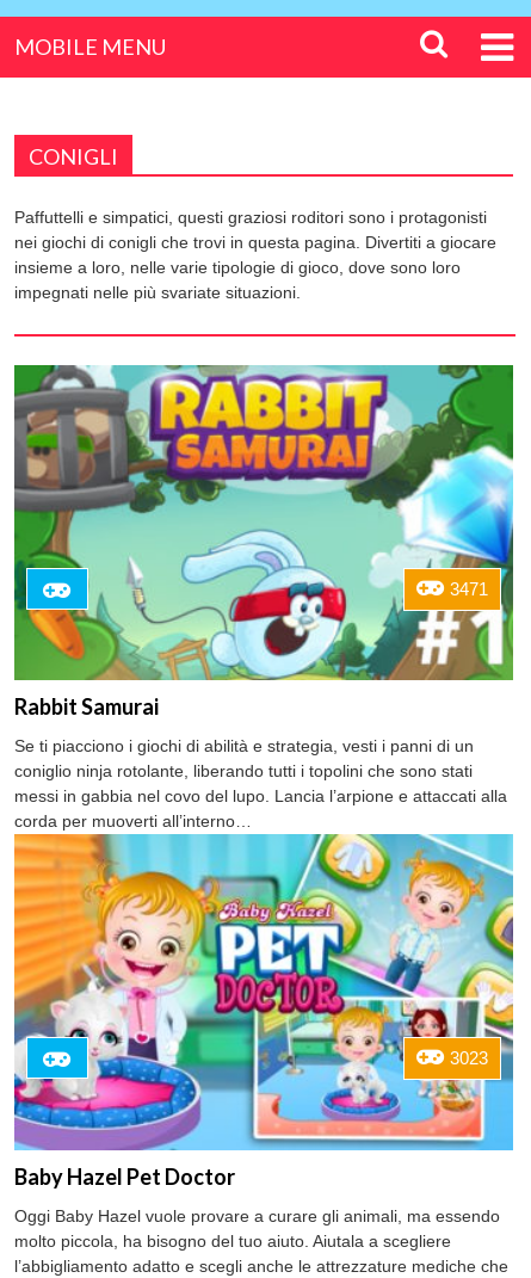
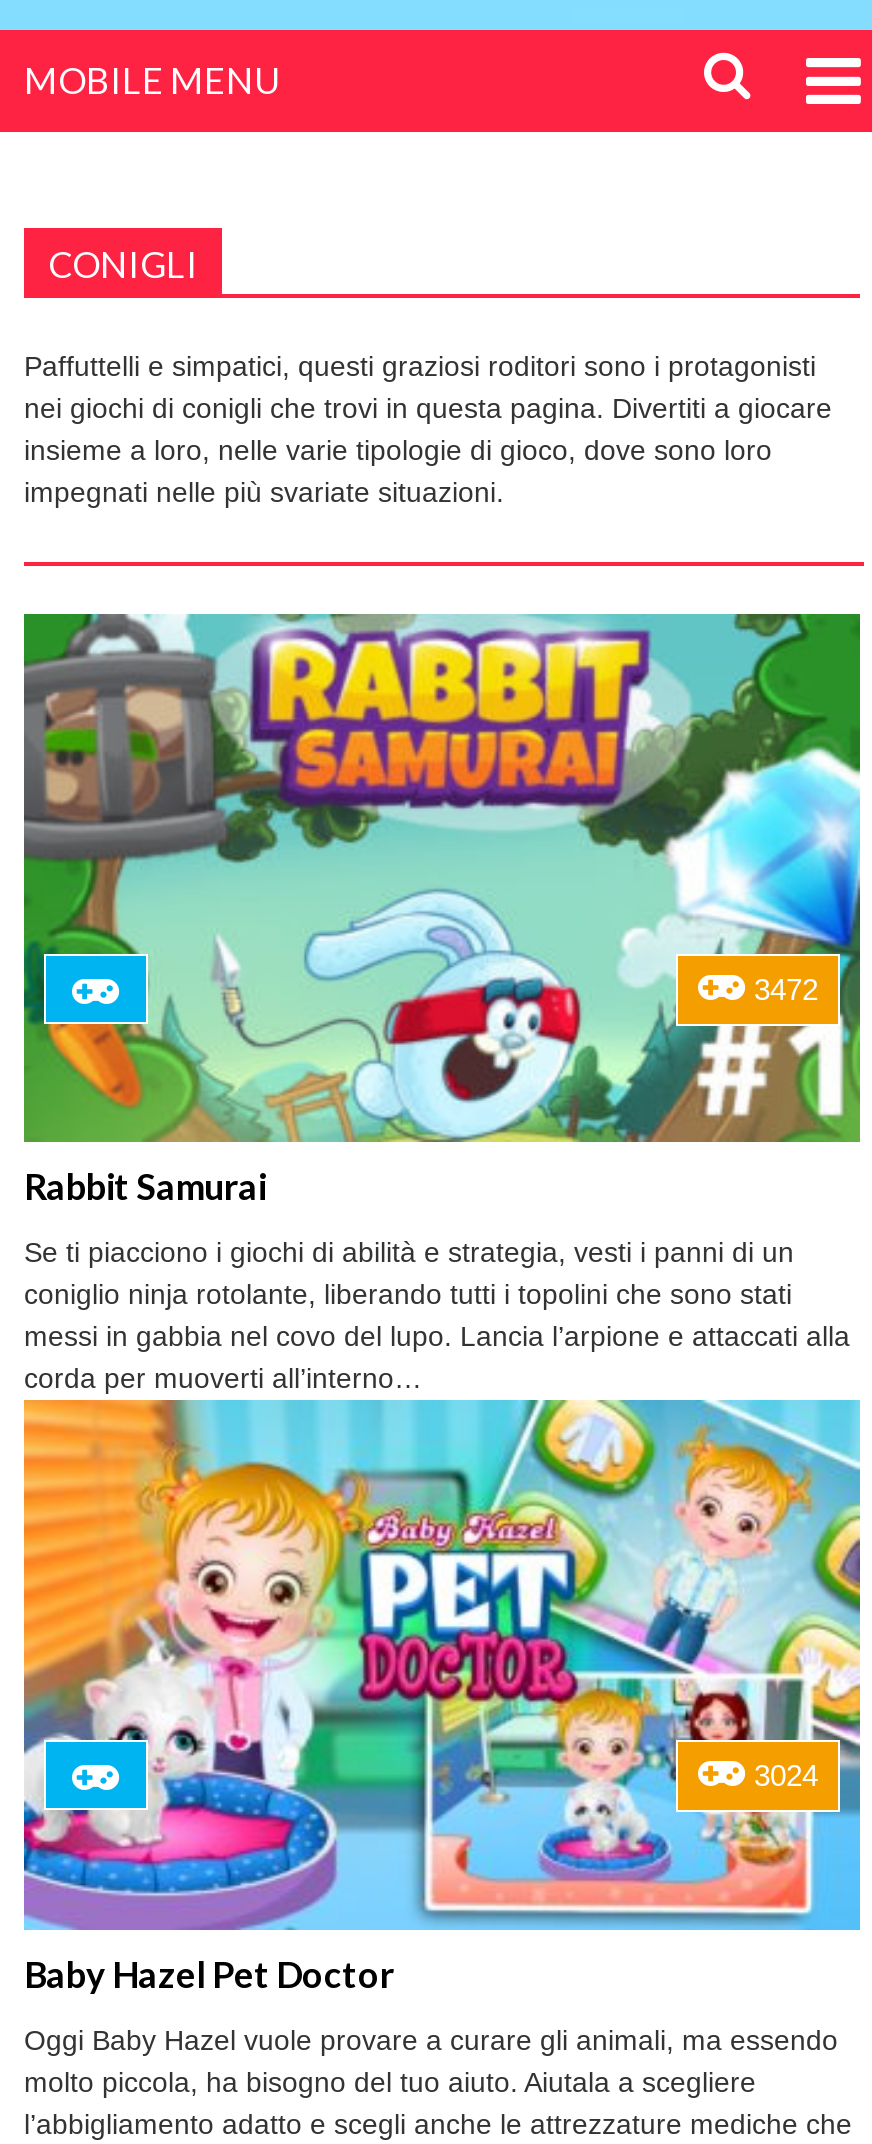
- 3471
+ 3472

- 3023
+ 3024
